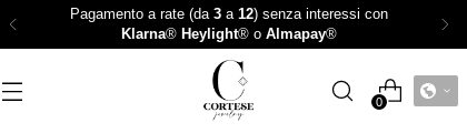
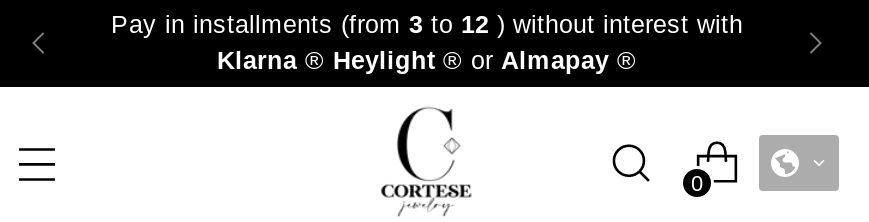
- Pagamento a rate (da 3 a 12) senza interessi con
- Klarna ® Heylight ® o Almapay ®
+ Pay in installments (from 3 to 12) without interest with
+ Klarna ® Heylight ® or Almapay ®
